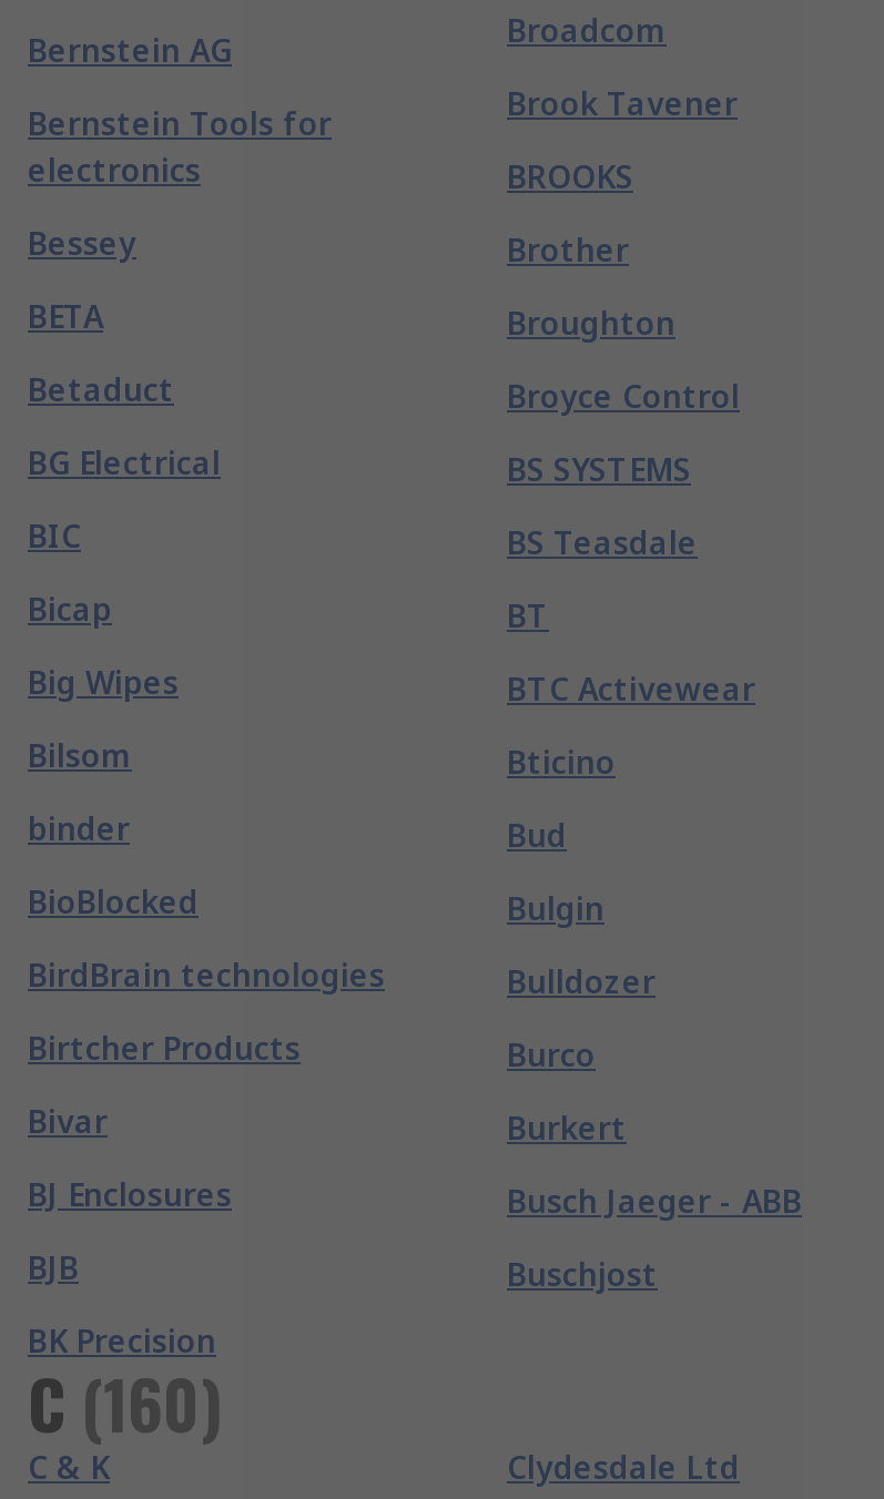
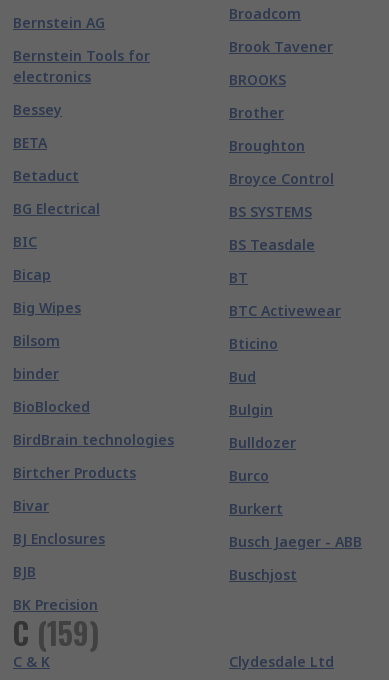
- C (160)
+ C (159)
